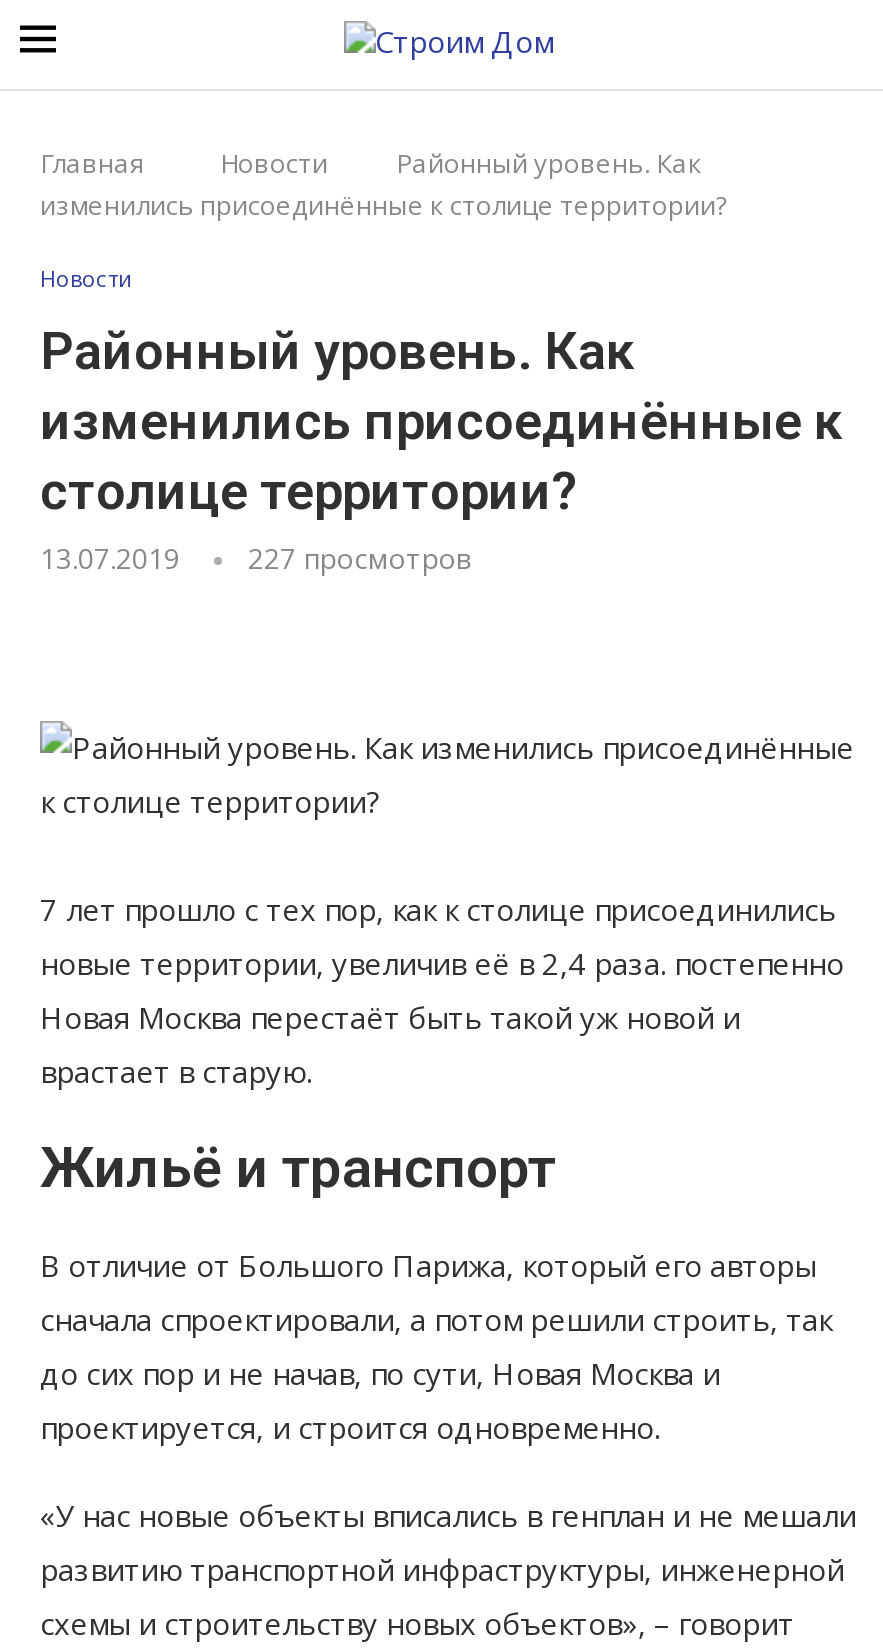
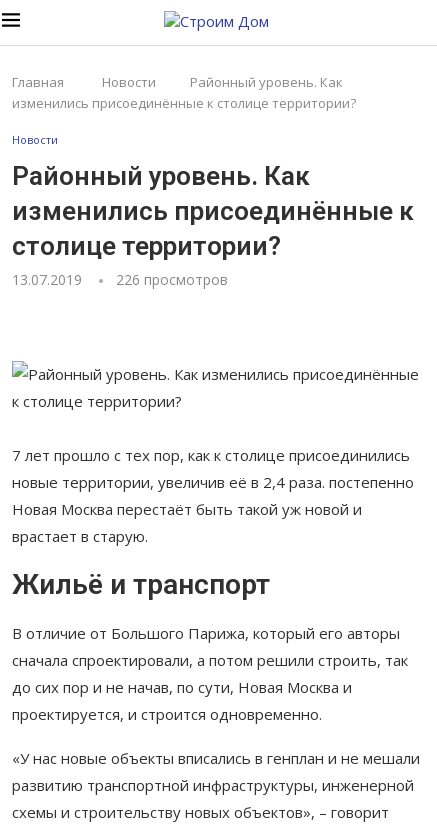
- 13.07.2019 227 просмотров
+ 13.07.2019 226 просмотров
